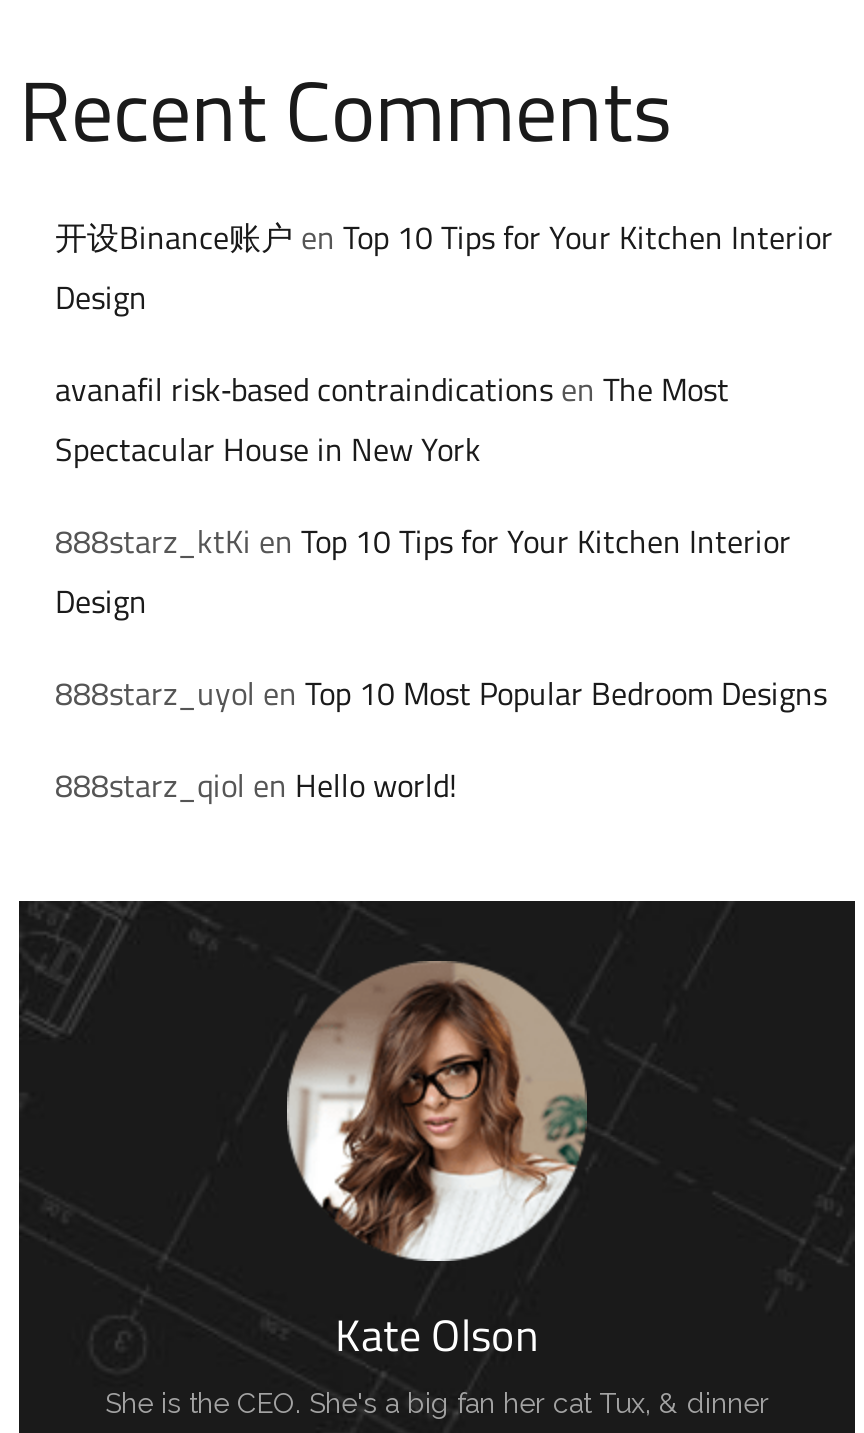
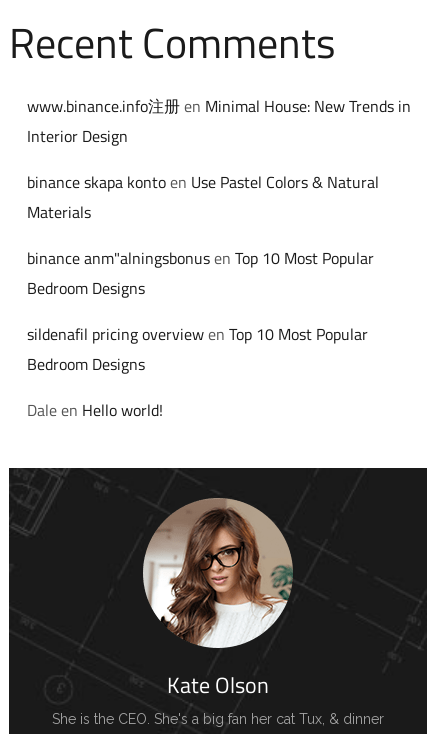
- 开设Binance账户en Top 10 Tips for Your Kitchen Interior
- Design
+ www.binance.info注册en Minimal House: New Trends in
+ Interior Design

- avanafil risk‑based contraindications en The Most
- Spectacular House in New York
+ binance skapa konto en Use Pastel Colors & Natural
+ Materials

- 888starz_ktKi en Top 10 Tips for Your Kitchen Interior
- Design
+ binance anm"alningsbonus en Top 10 Most Popular
+ Bedroom Designs

- 888starz_uyol en Top 10 Most Popular Bedroom Designs
+ sildenafil pricing overview en Top 10 Most Popular
+ Bedroom Designs

- 888starz_qiol en Hello world!
+ Dale en Hello world!
